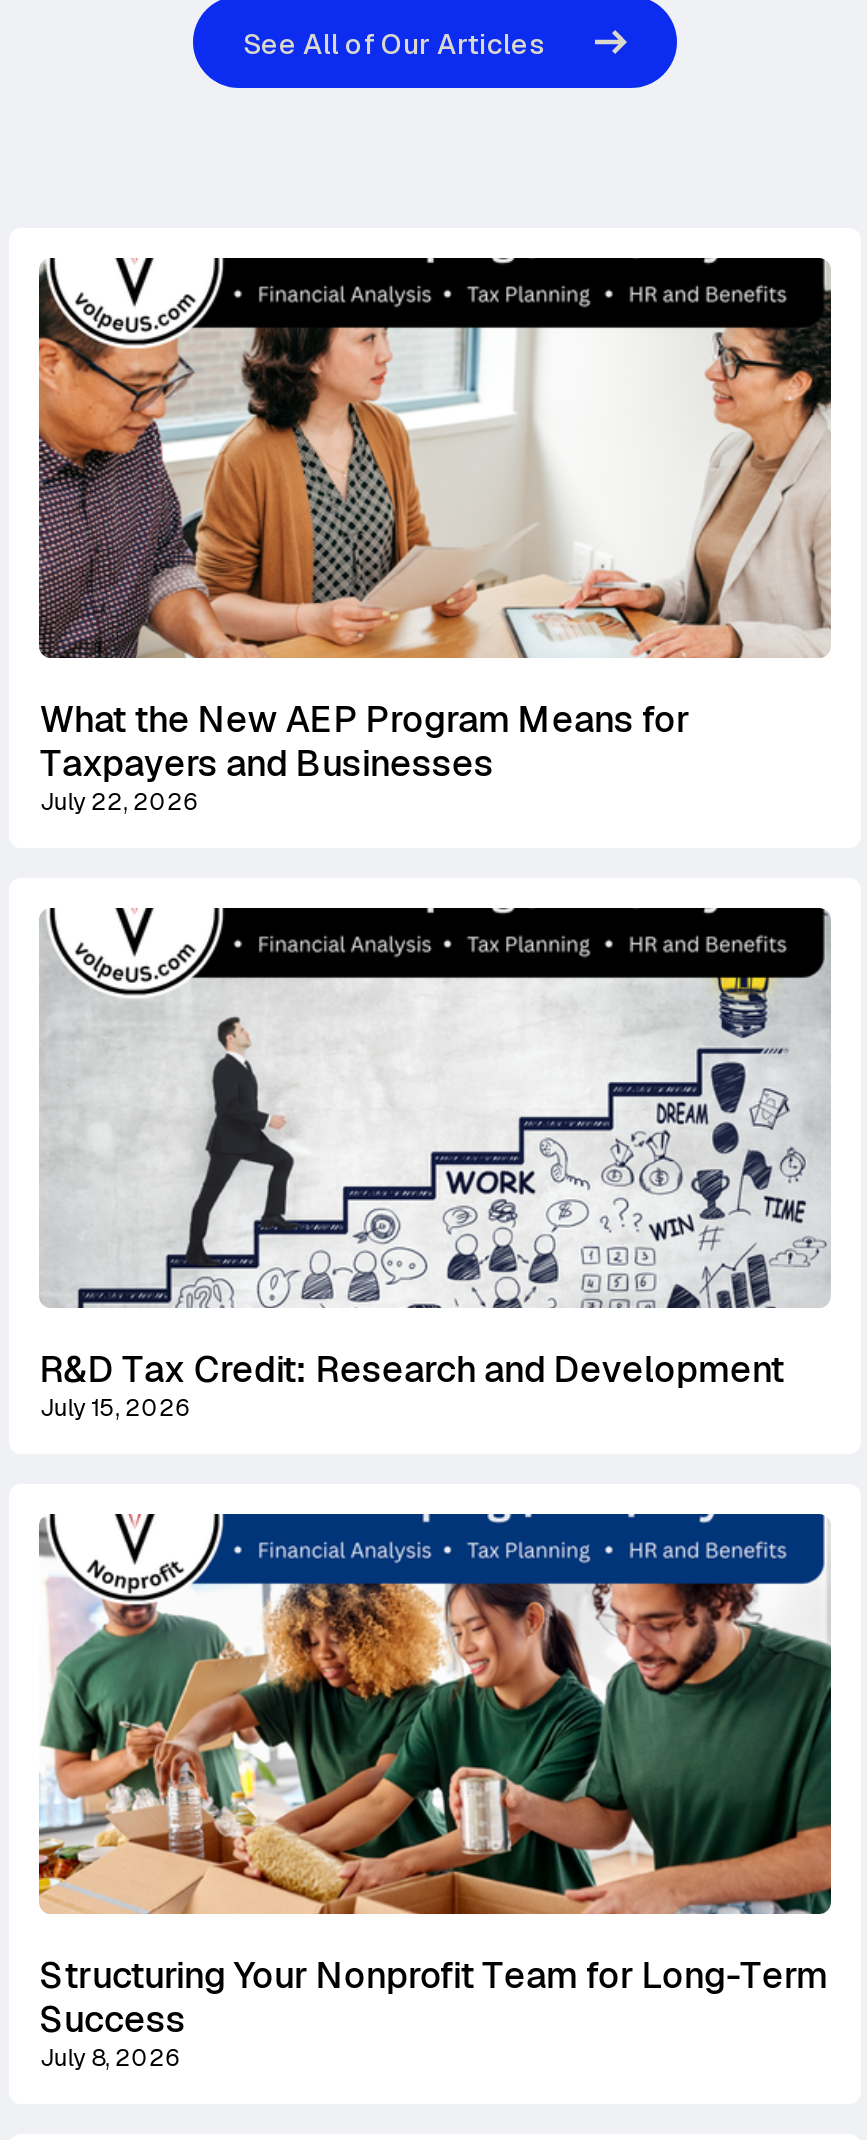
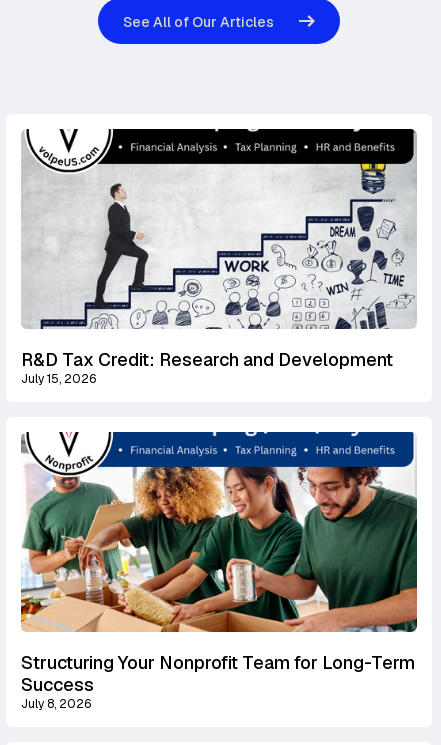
- [image]
- What the New AEP Program Means for
- Taxpayers and Businesses
- July 22, 2026
